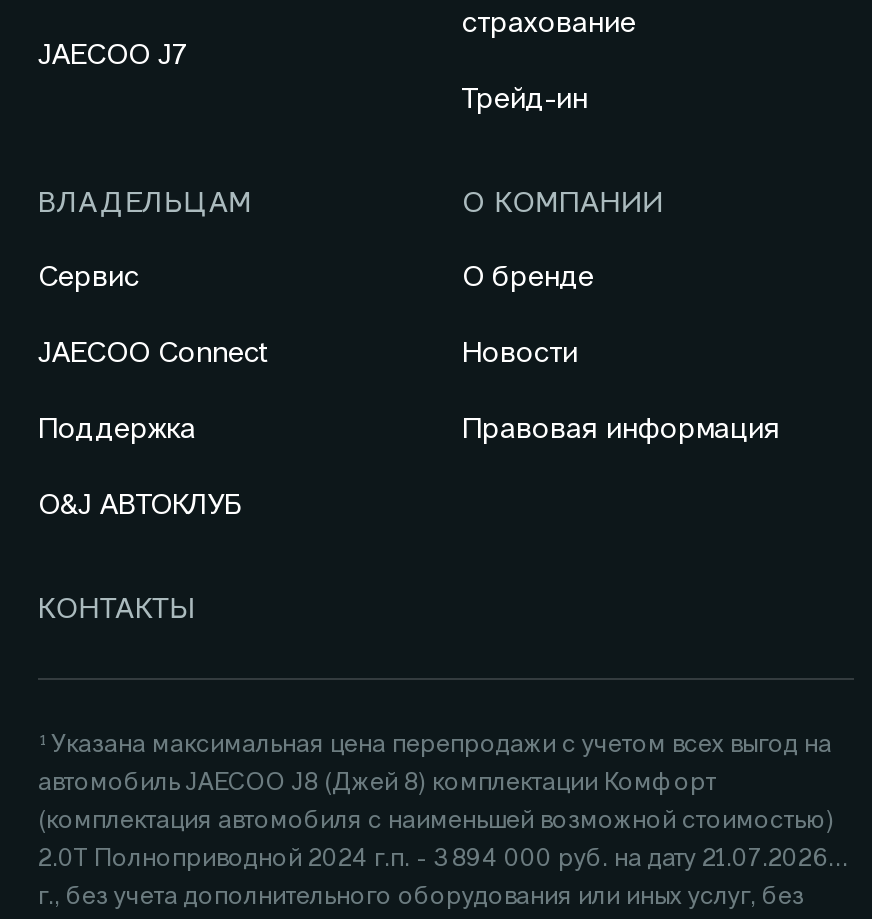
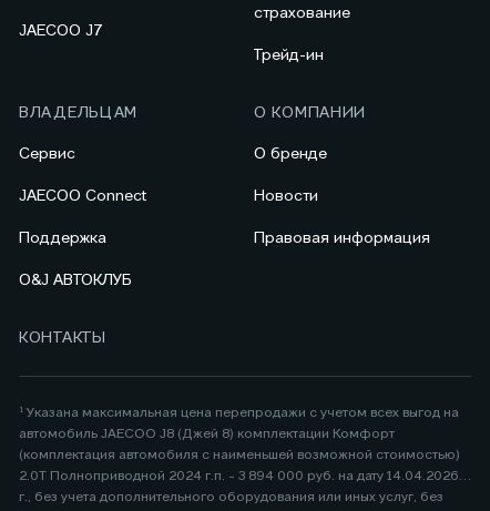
- 2.0Т Полноприводной 2024 г.п. - 3 894 000 руб. на дату 21.07.2026
+ 2.0Т Полноприводной 2024 г.п. - 3 894 000 руб. на дату 14.04.2026
